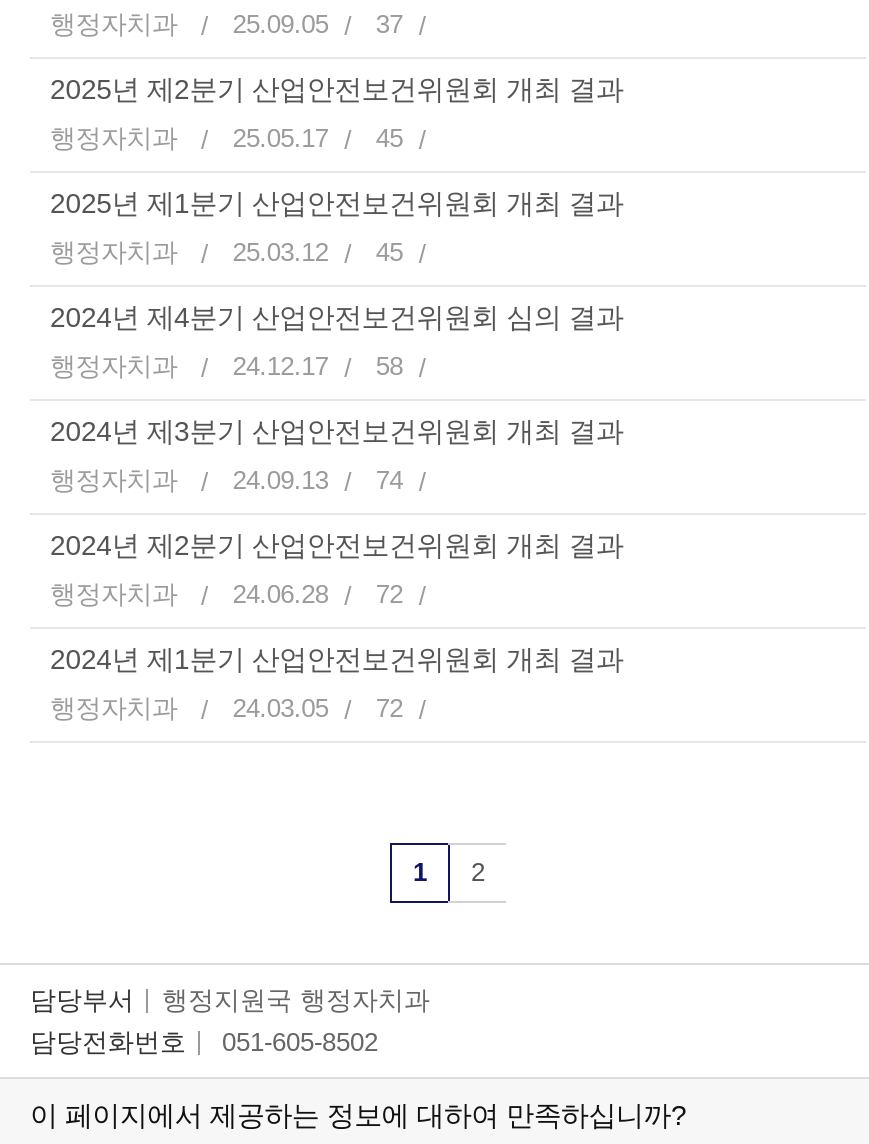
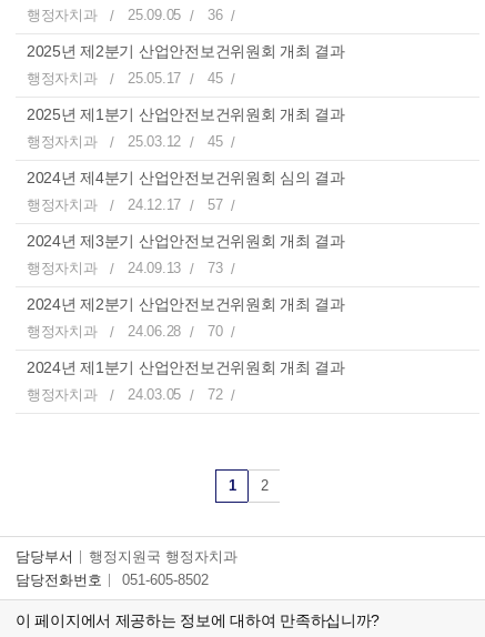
- 행정자치과 25.09.05 37
+ 행정자치과 25.09.05 36

- 행정자치과 24.12.17 58
+ 행정자치과 24.12.17 57

- 행정자치과 24.09.13 74
+ 행정자치과 24.09.13 73

- 행정자치과 24.06.28 72
+ 행정자치과 24.06.28 70
